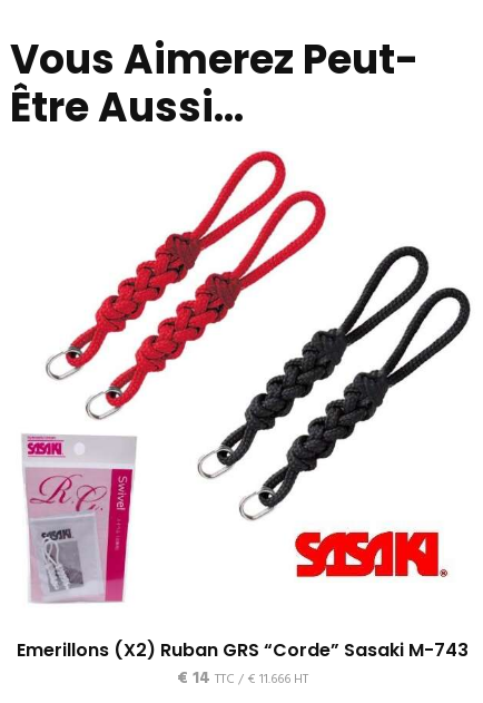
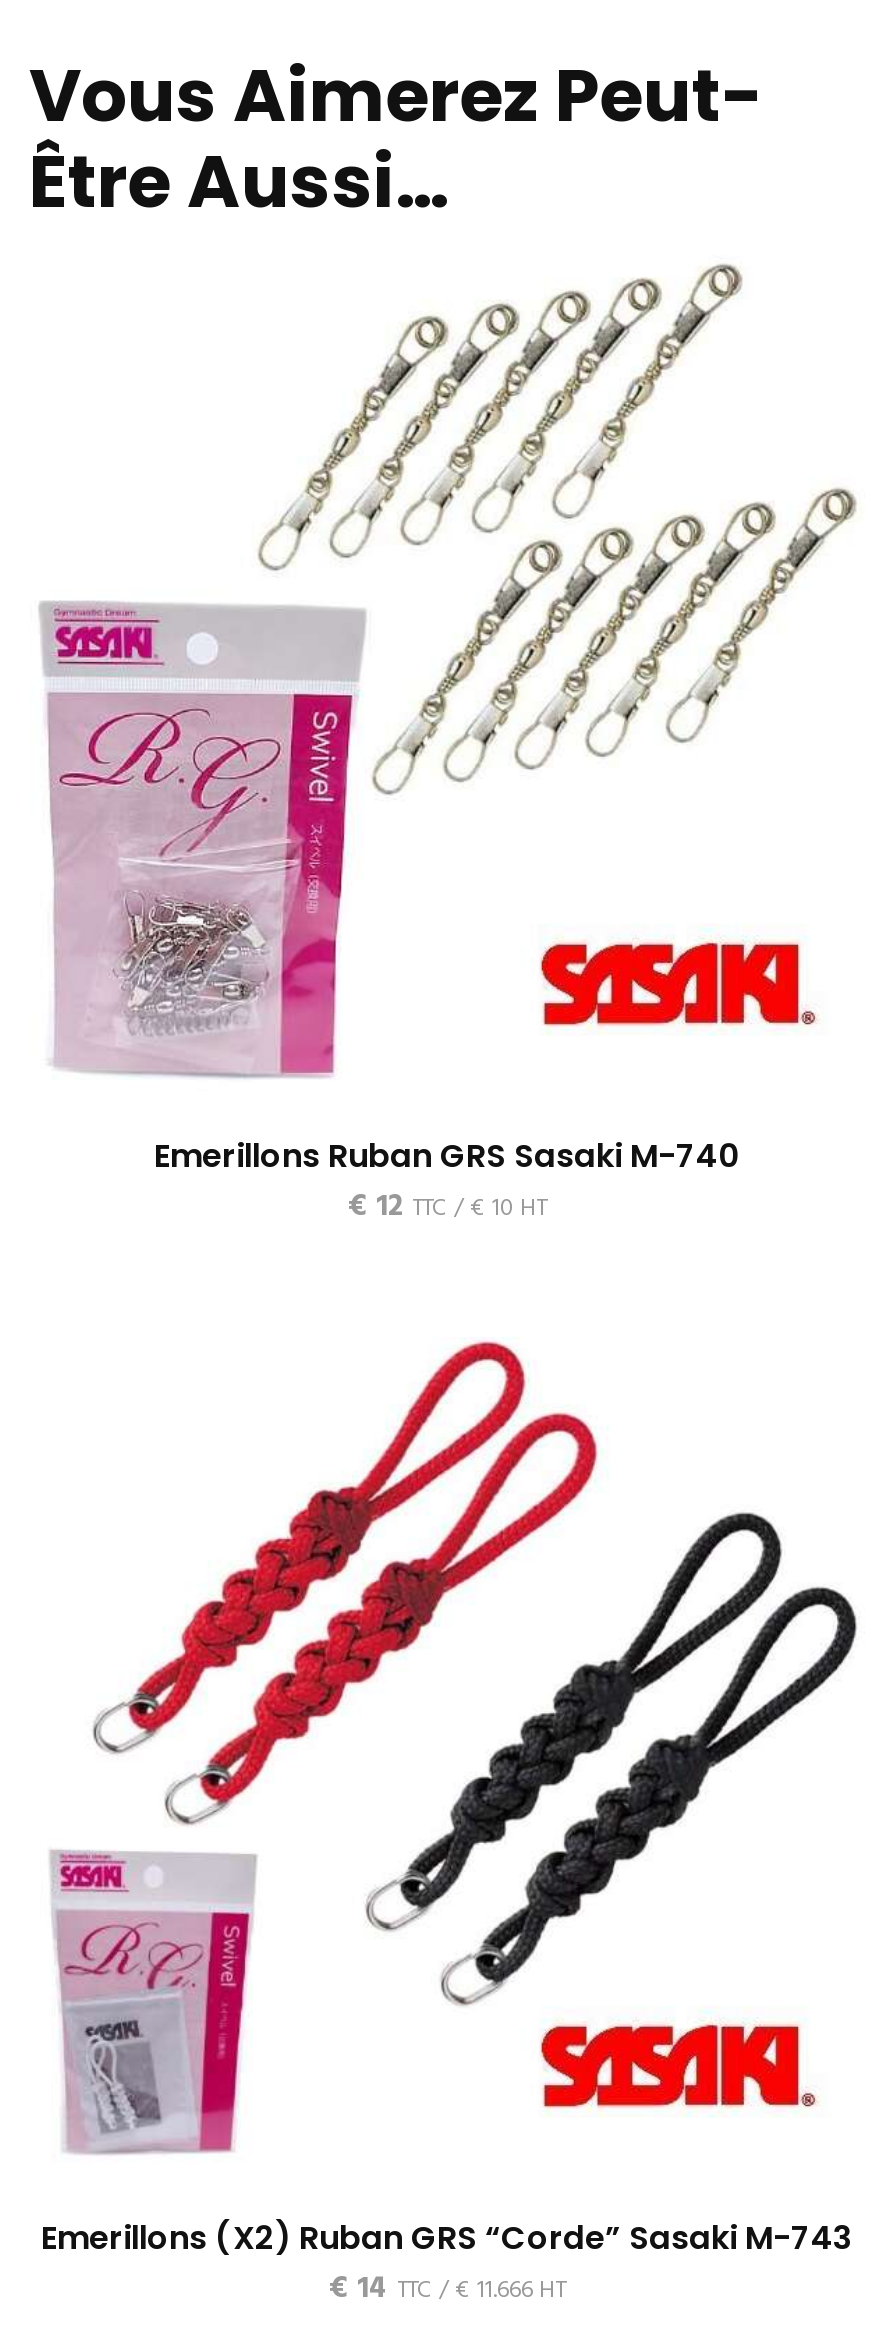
+ [image]
+ Emerillons Ruban GRS Sasaki M-740
+ €12 TTC /€10 HT
